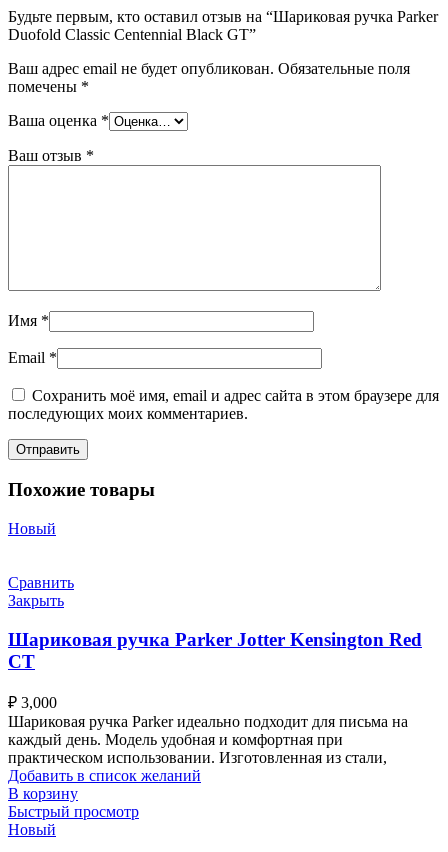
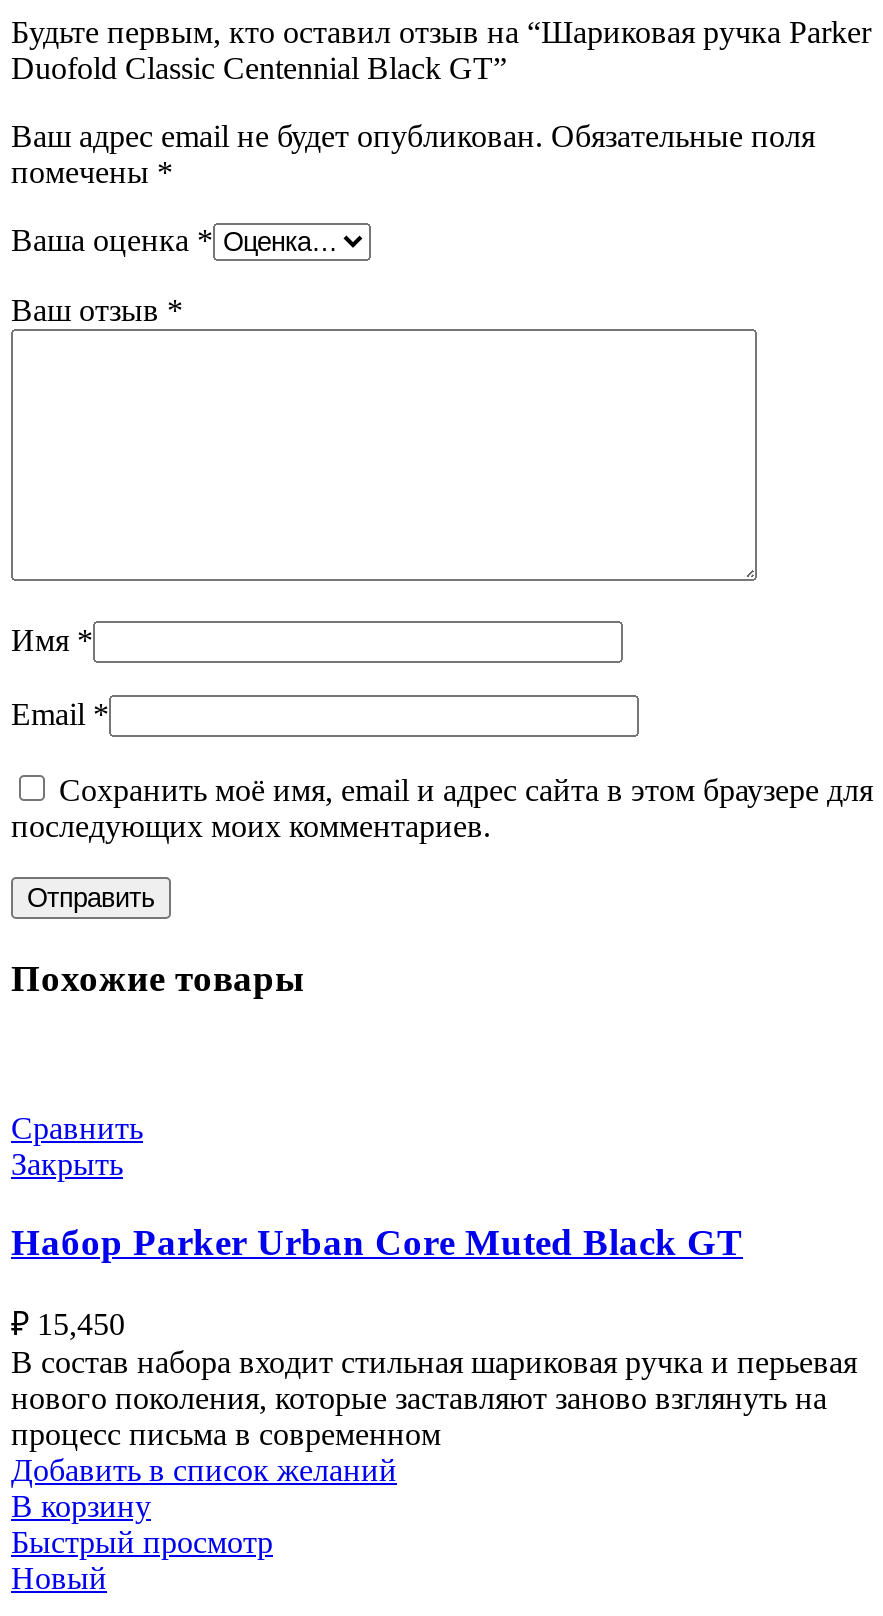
- Новый

- Шариковая ручка Parker Jotter Kensington Red
- CT
+ Набор Parker Urban Core Muted Black GT

- ₽ 3,000
- Шариковая ручка Parker идеально подходит для письма на
- каждый день. Модель удобная и комфортная при
- практическом использовании. Изготовленная из стали,
+ ₽ 15,450
+ В состав набора входит стильная шариковая ручка и перьевая
+ нового поколения, которые заставляют заново взглянуть на
+ процесс письма в современном
